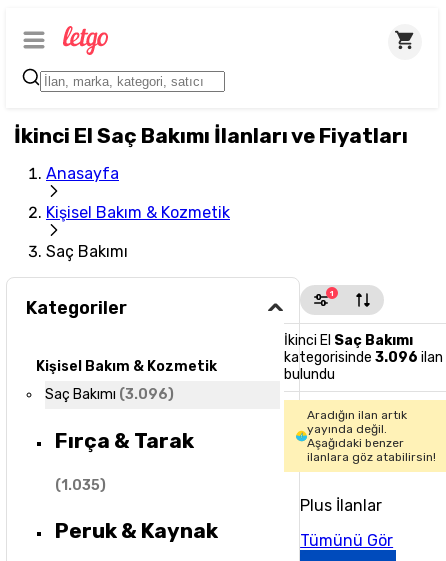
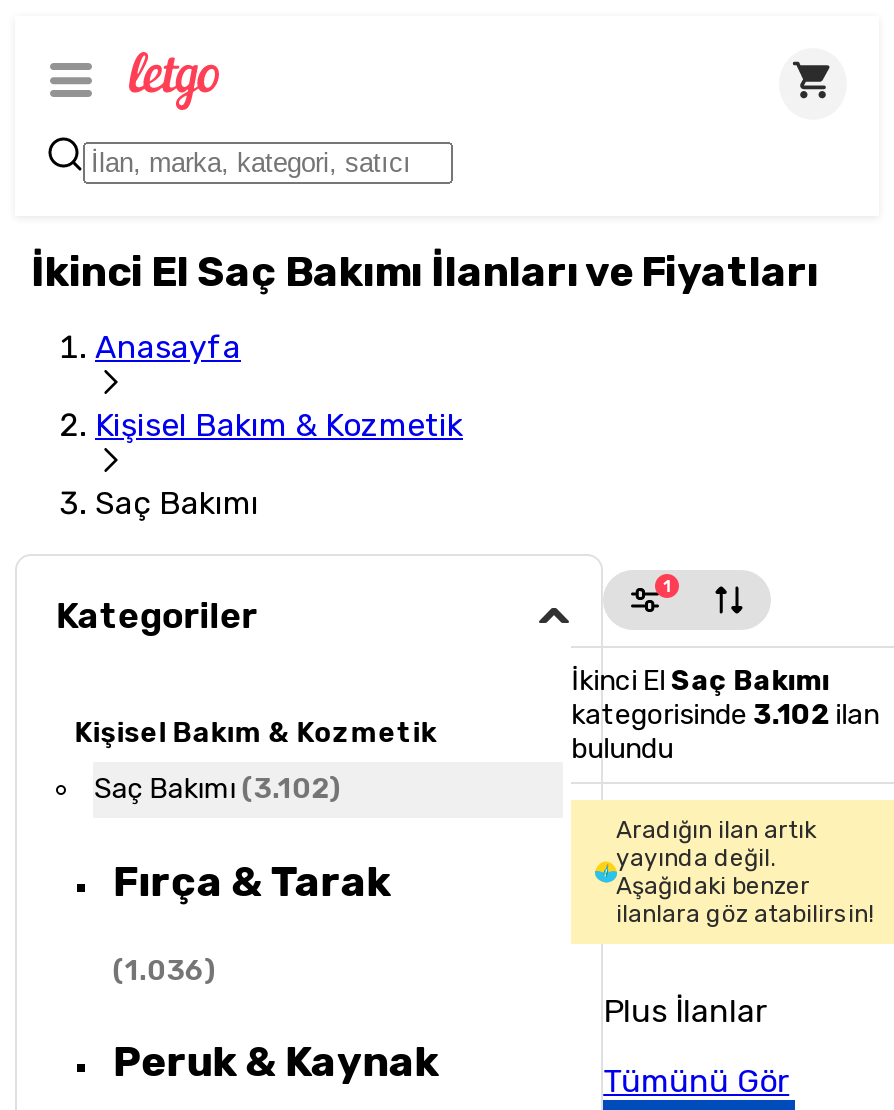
- kategorisinde 3.096 ilan
+ kategorisinde 3.102 ilan

- Saç Bakımı (3.096)
+ Saç Bakımı (3.102)

- (1.035)
+ (1.036)
